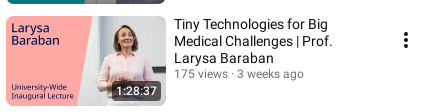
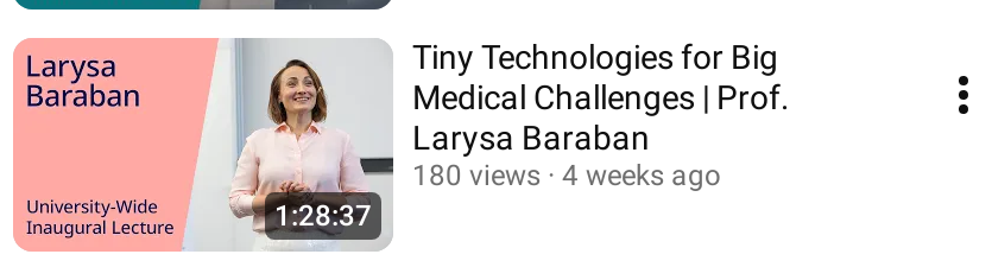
- 175 views
+ 180 views

- 3 weeks ago
+ 4 weeks ago
